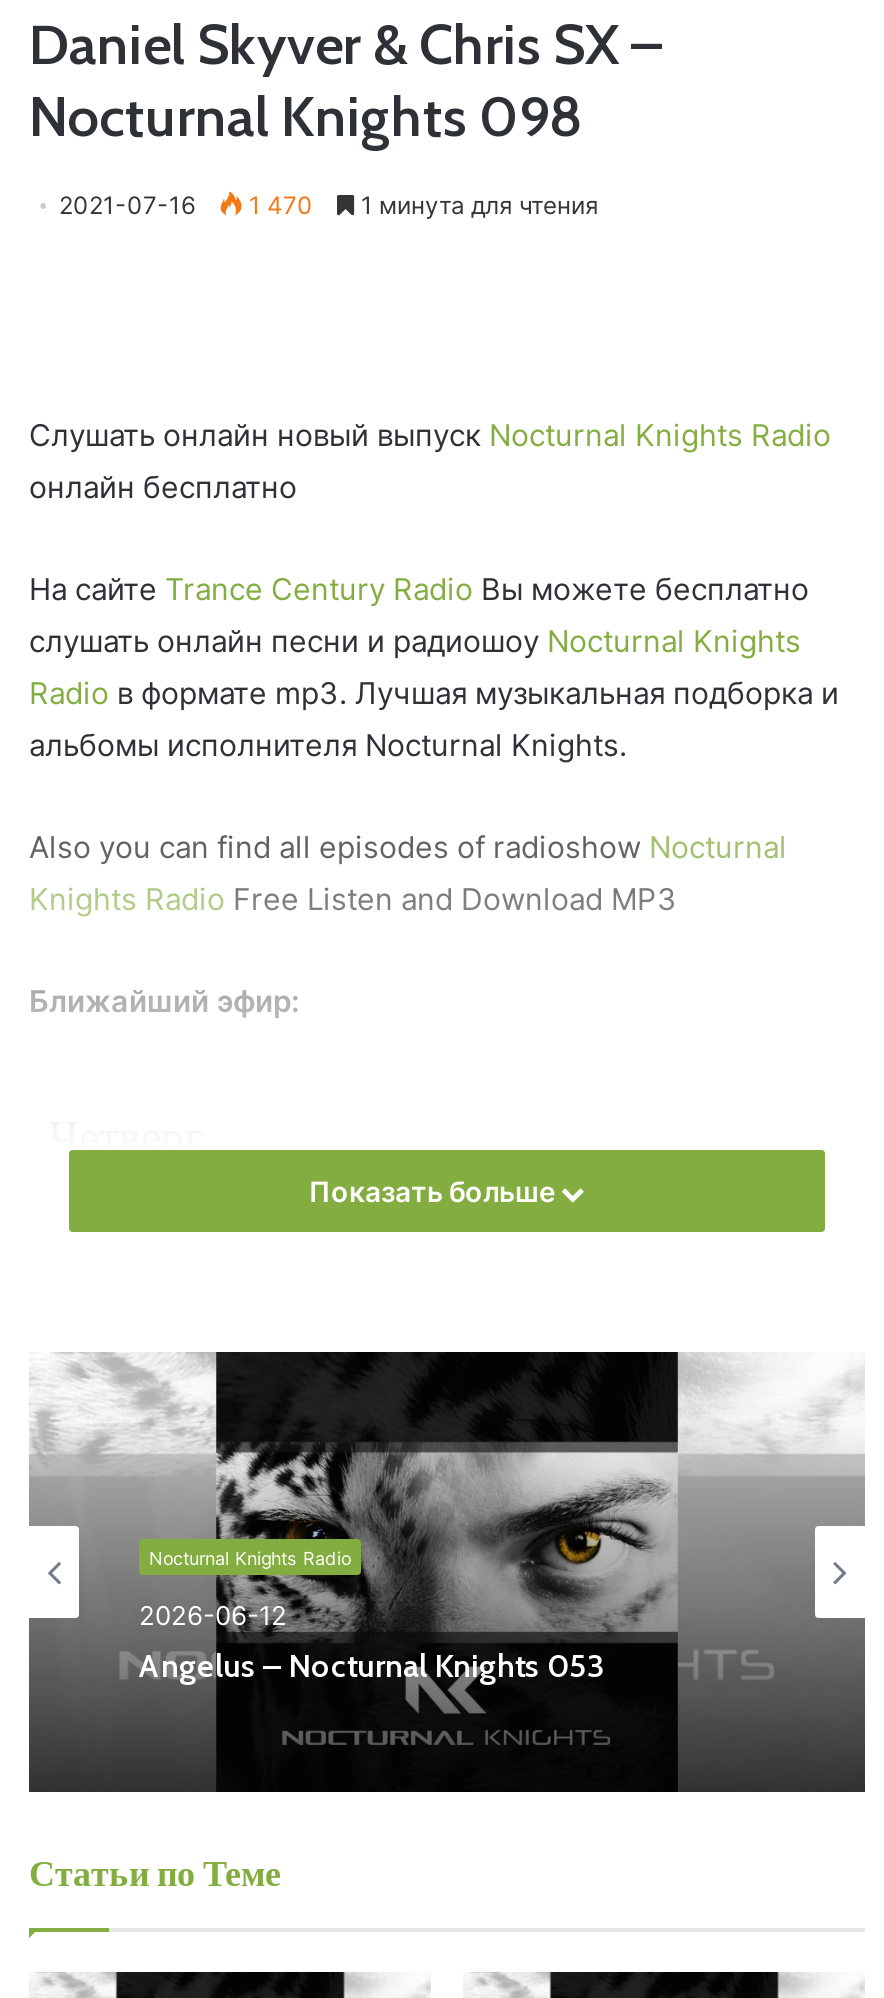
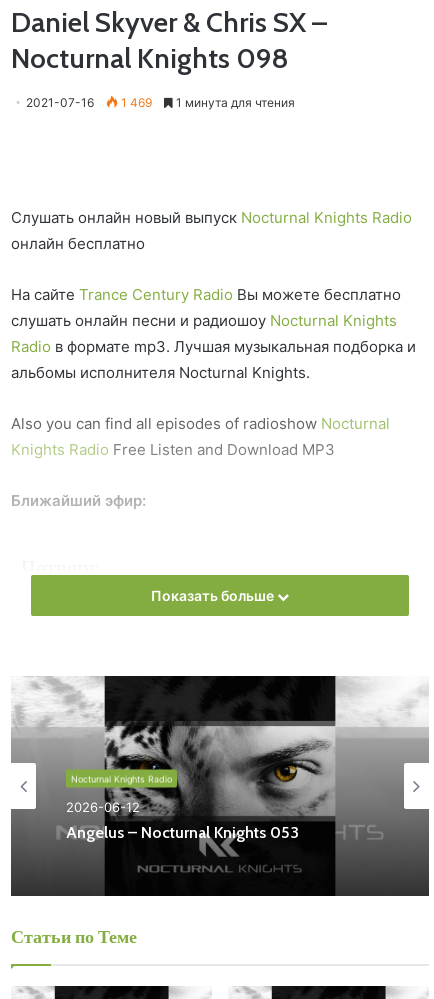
- 1 470
+ 1 469
